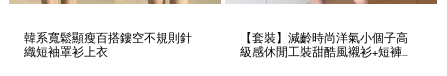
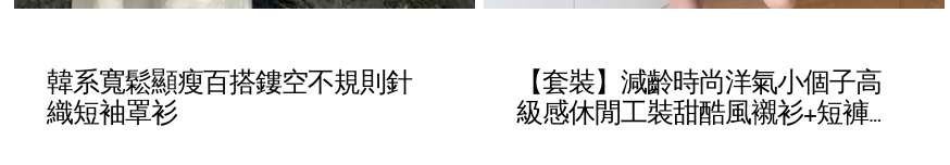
- 織短袖罩衫上衣
+ 織短袖罩衫
